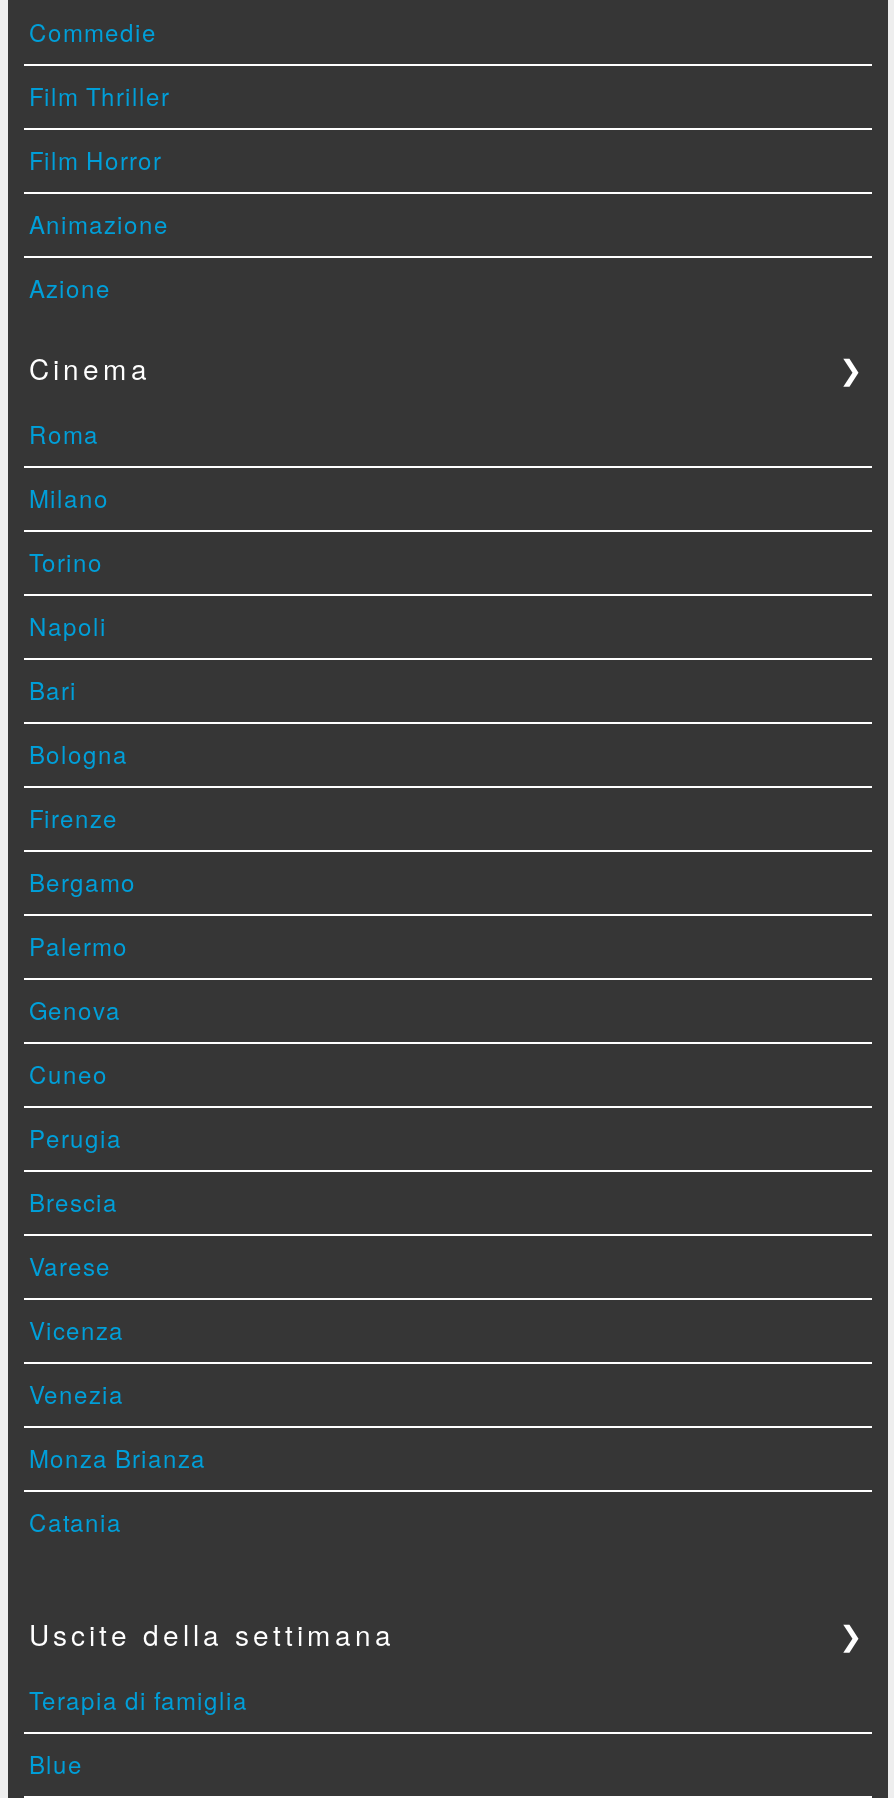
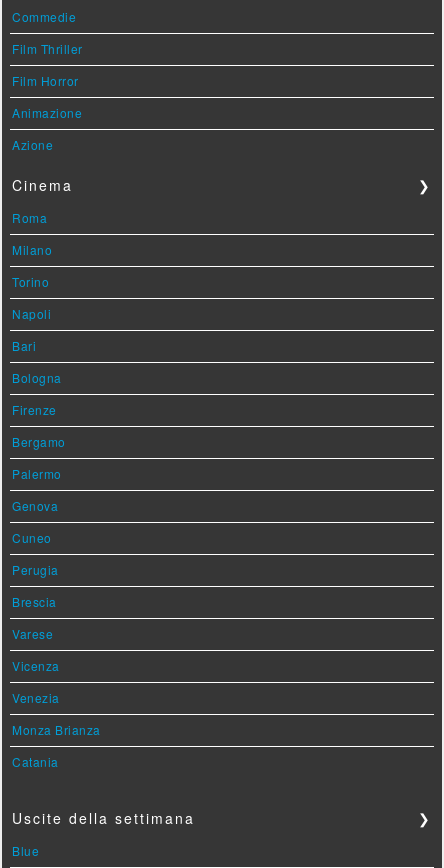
- Terapia di famiglia
